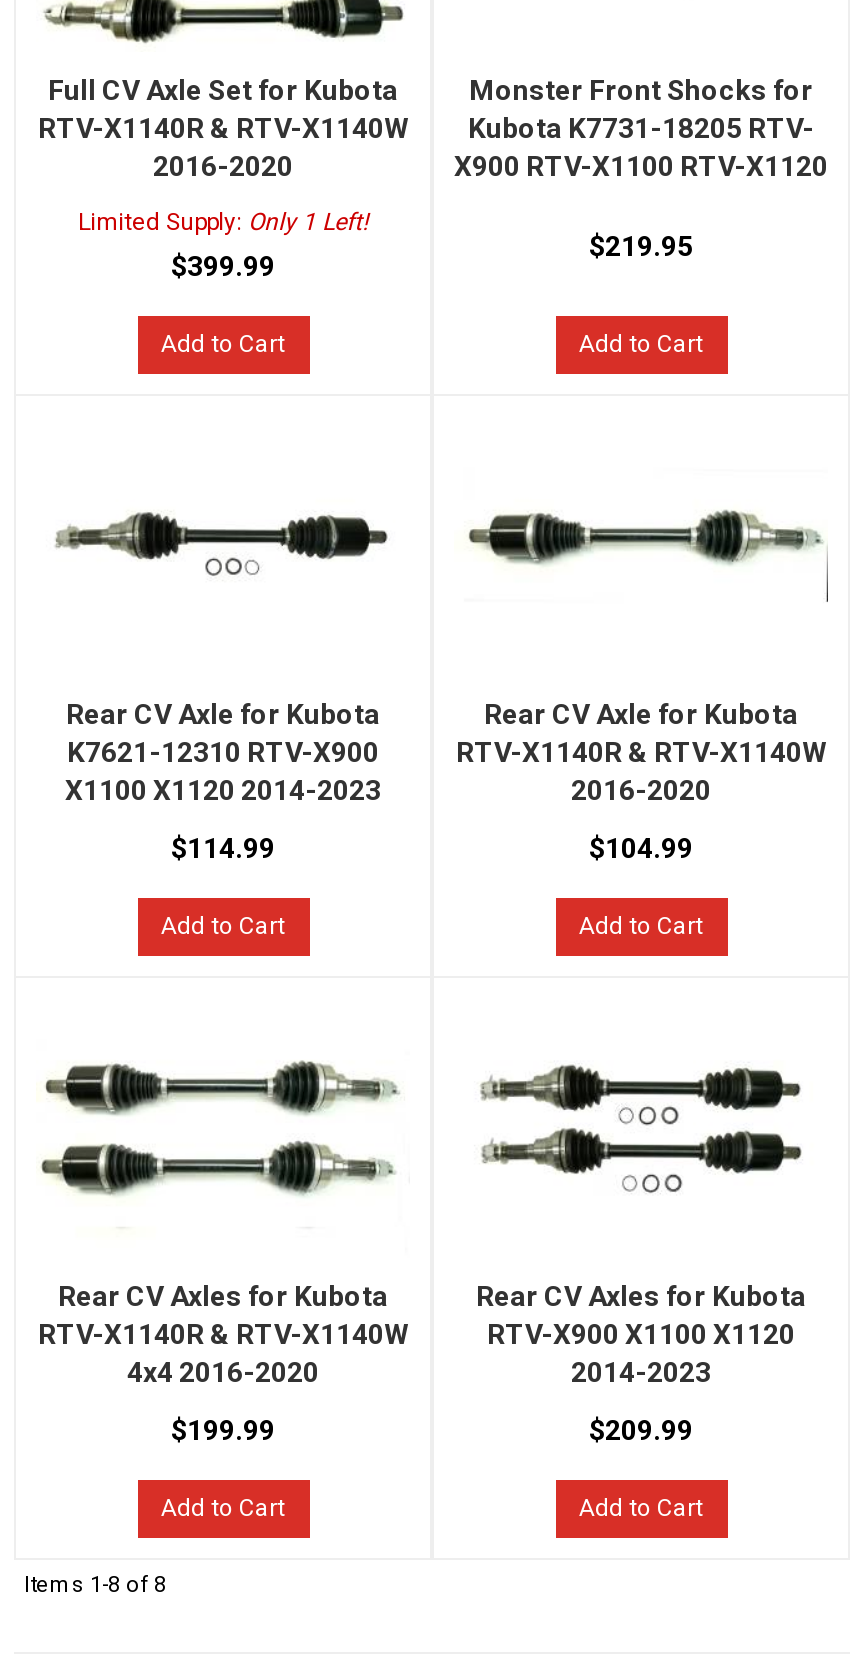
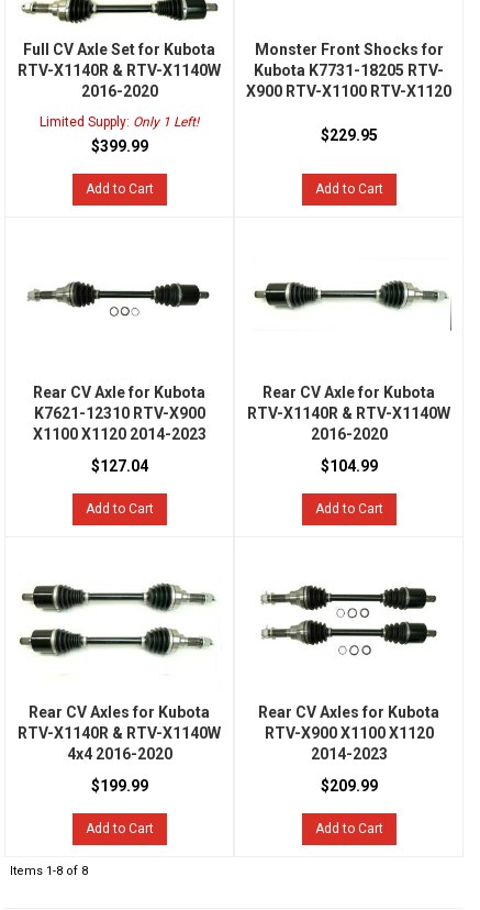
- $219.95
+ $229.95

- $114.99
+ $127.04
